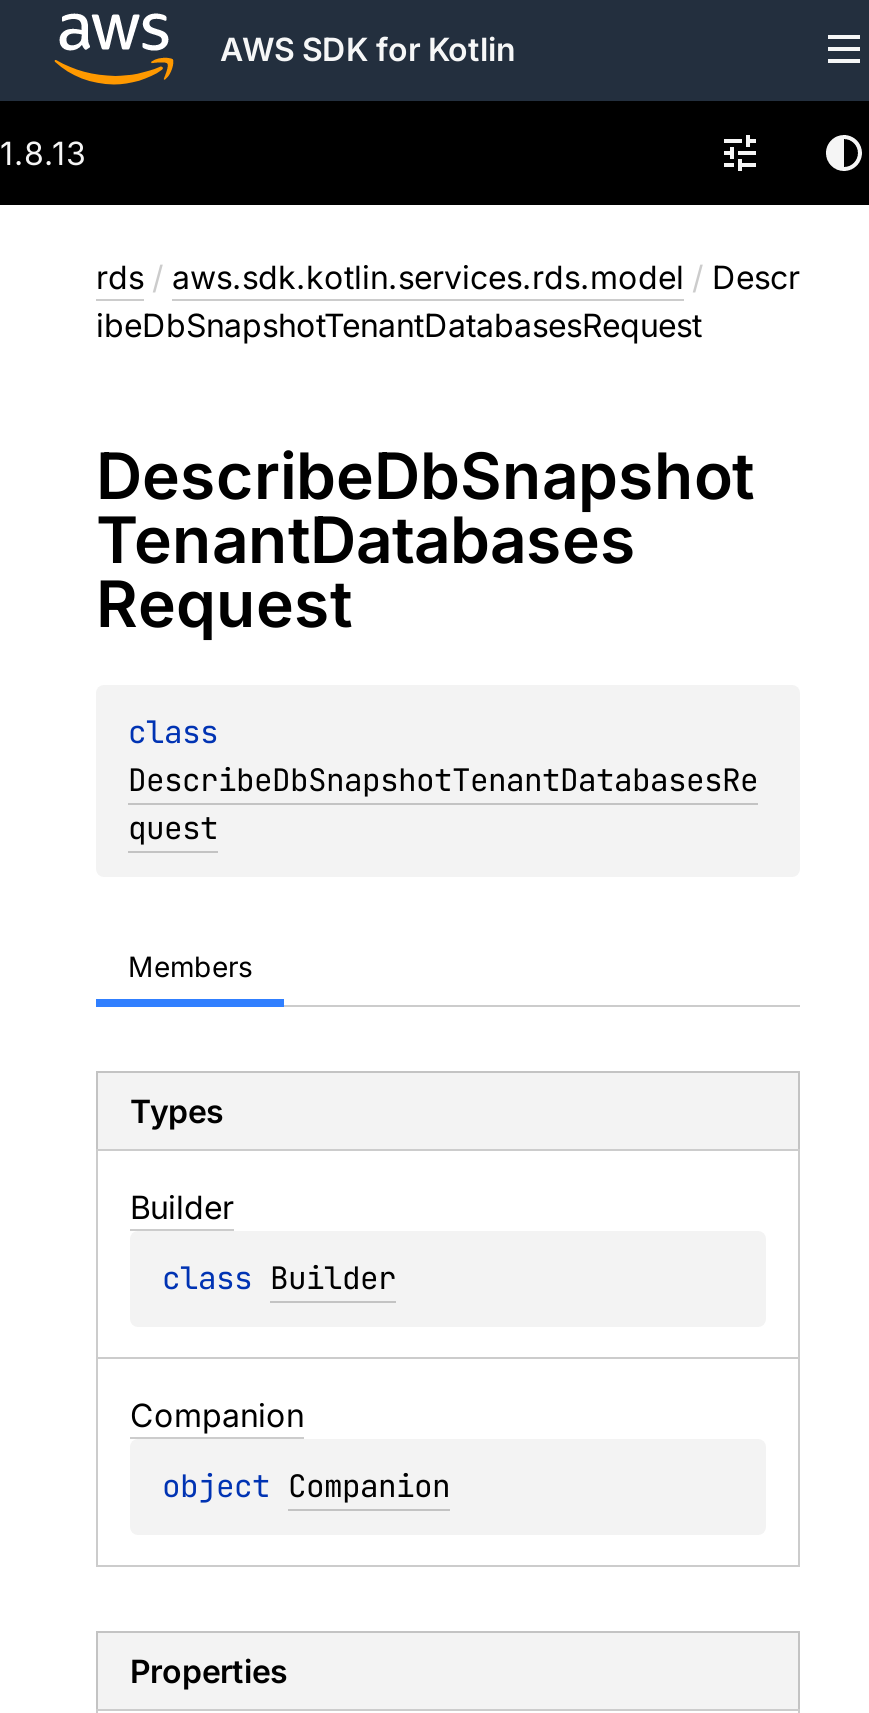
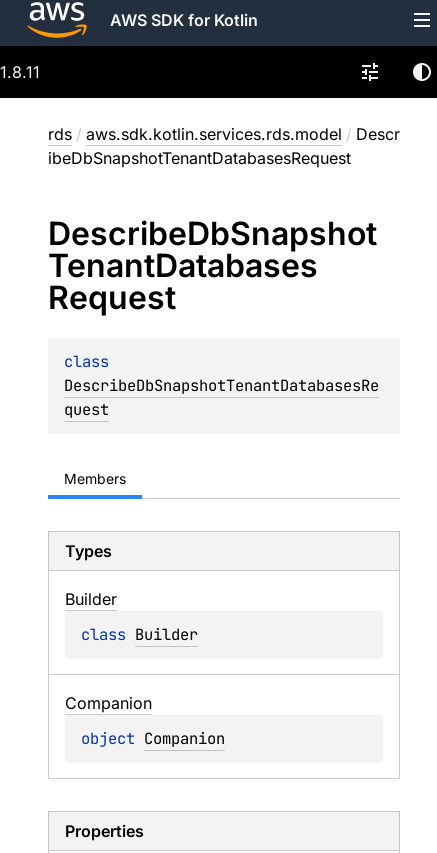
- 1.8.13
+ 1.8.11
